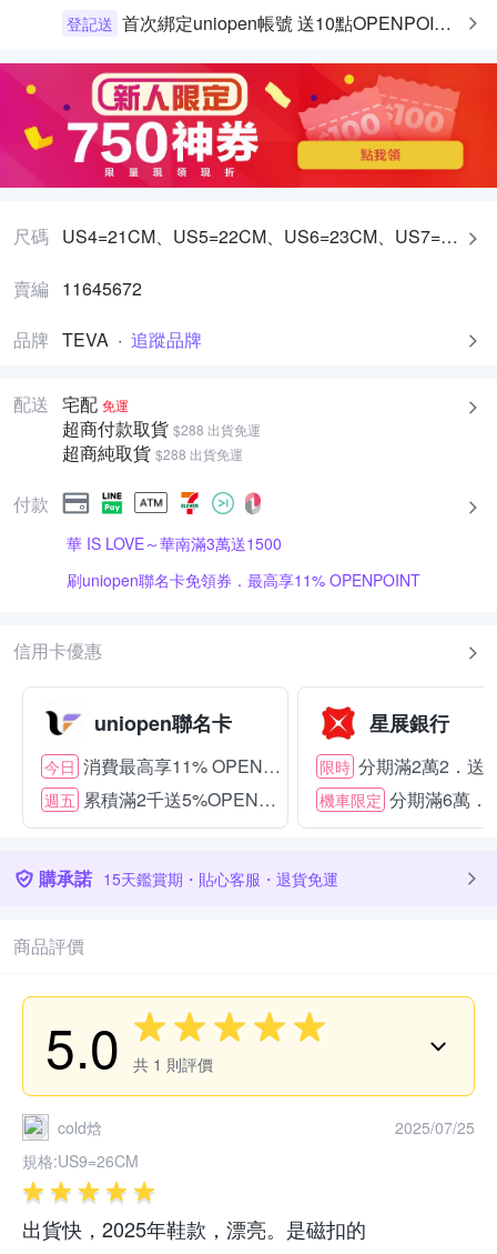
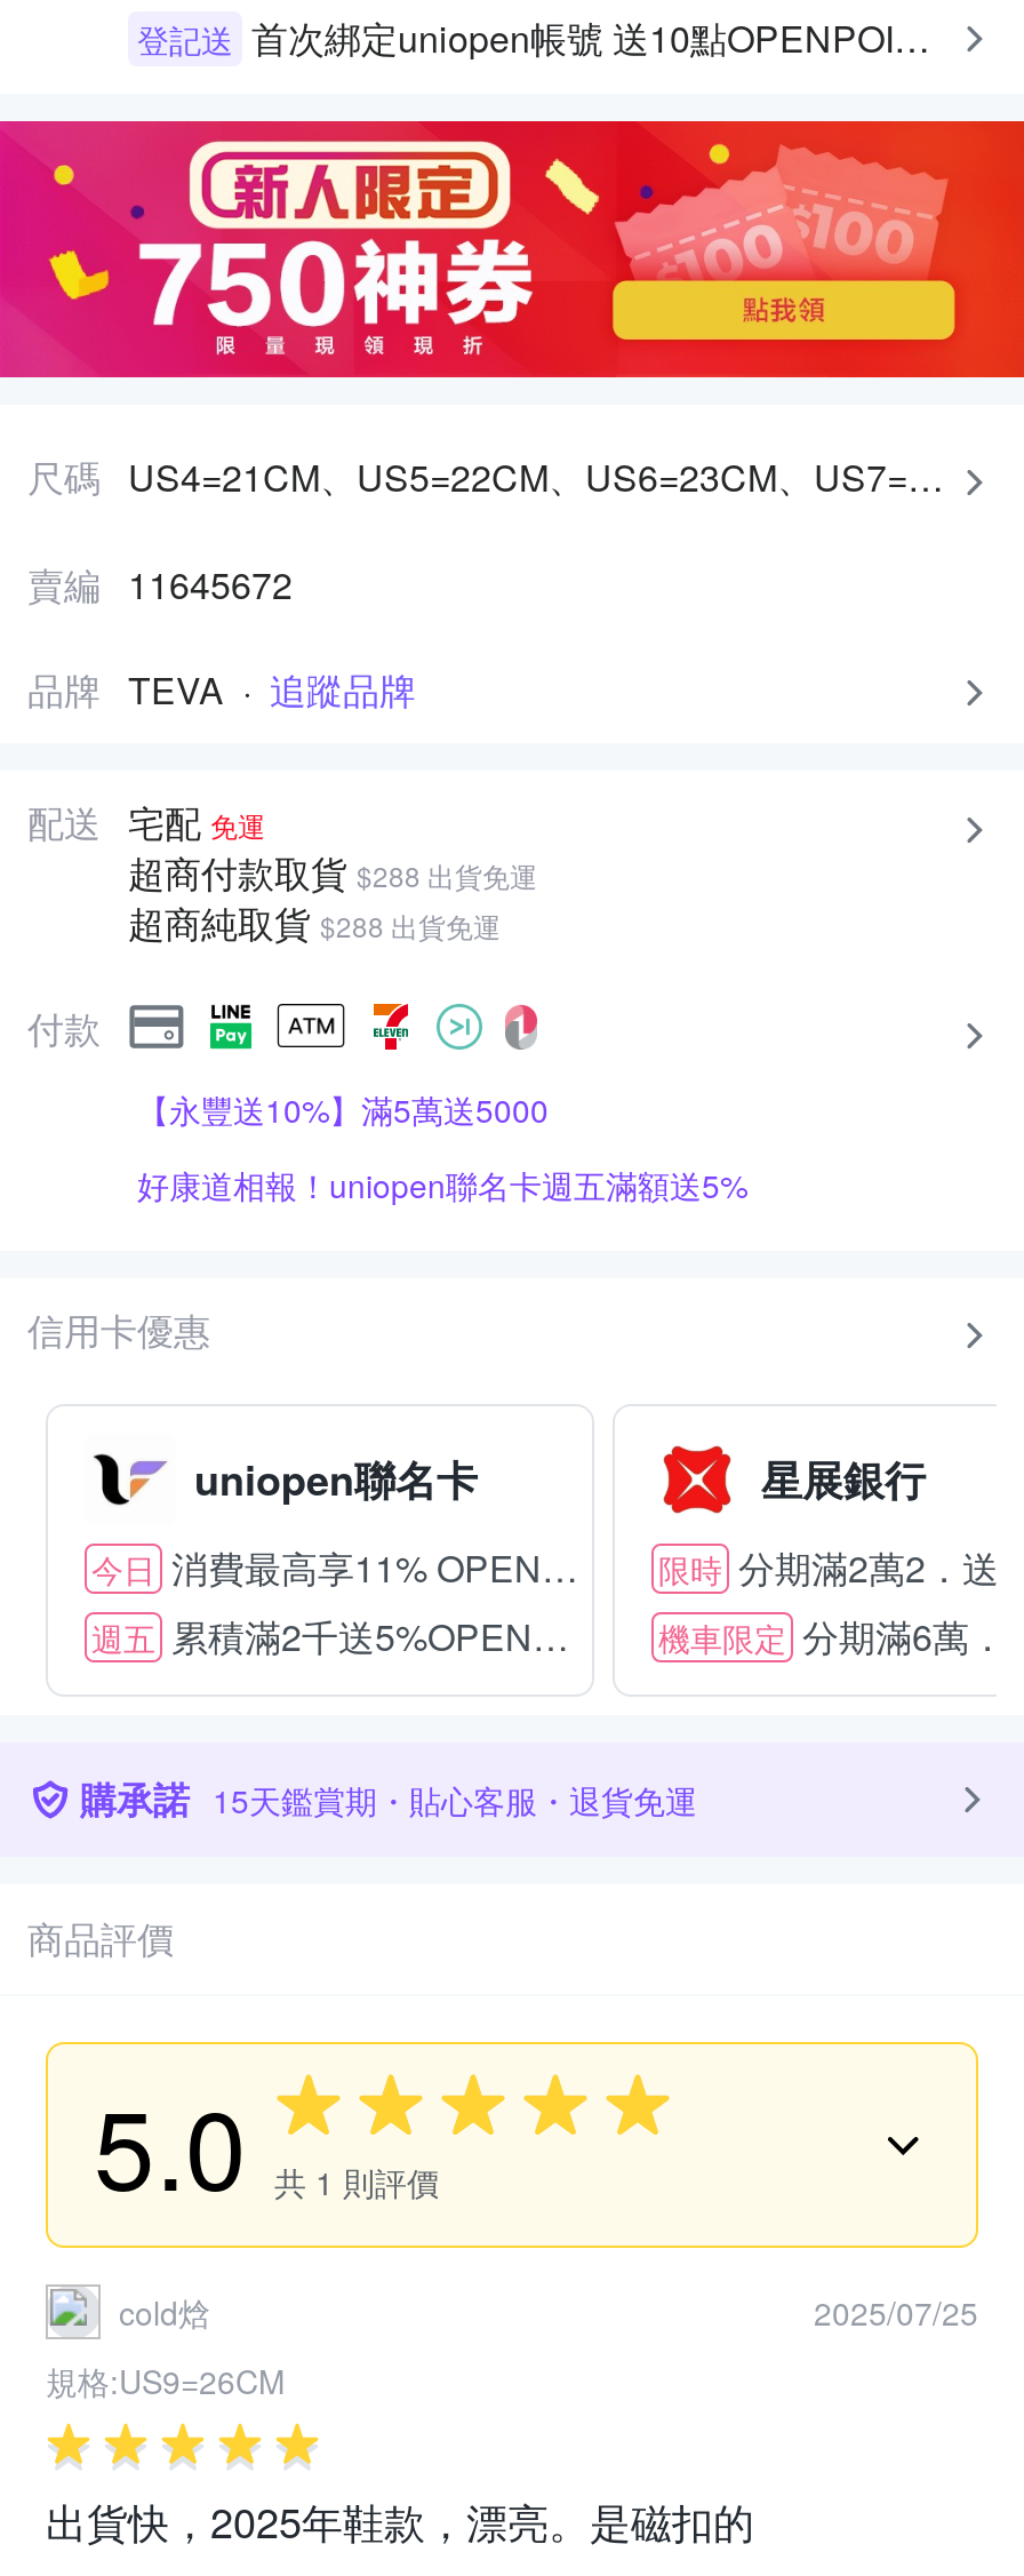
- 華 IS LOVE～華南滿3萬送1500
+ 【永豐送10%】滿5萬送5000

- 刷uniopen聯名卡免領券．最高享11% OPENPOINT
+ 好康道相報！uniopen聯名卡週五滿額送5%
